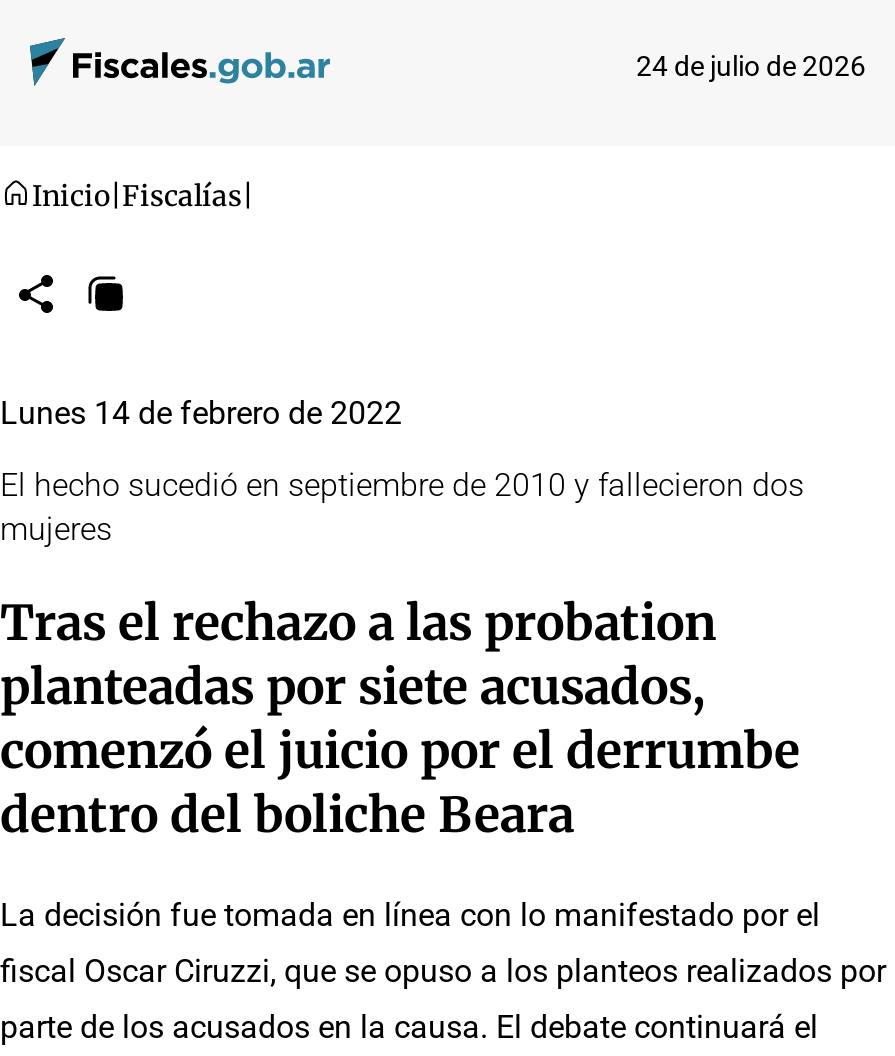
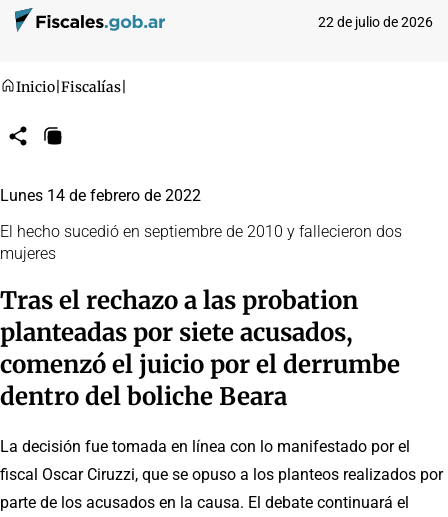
- 24 de julio de 2026
+ 22 de julio de 2026
